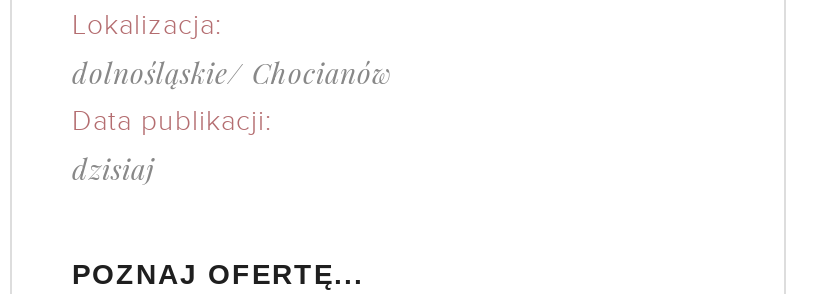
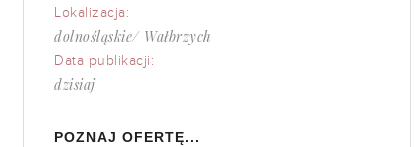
- dolnośląskie/ Chocianów
+ dolnośląskie/ Wałbrzych
